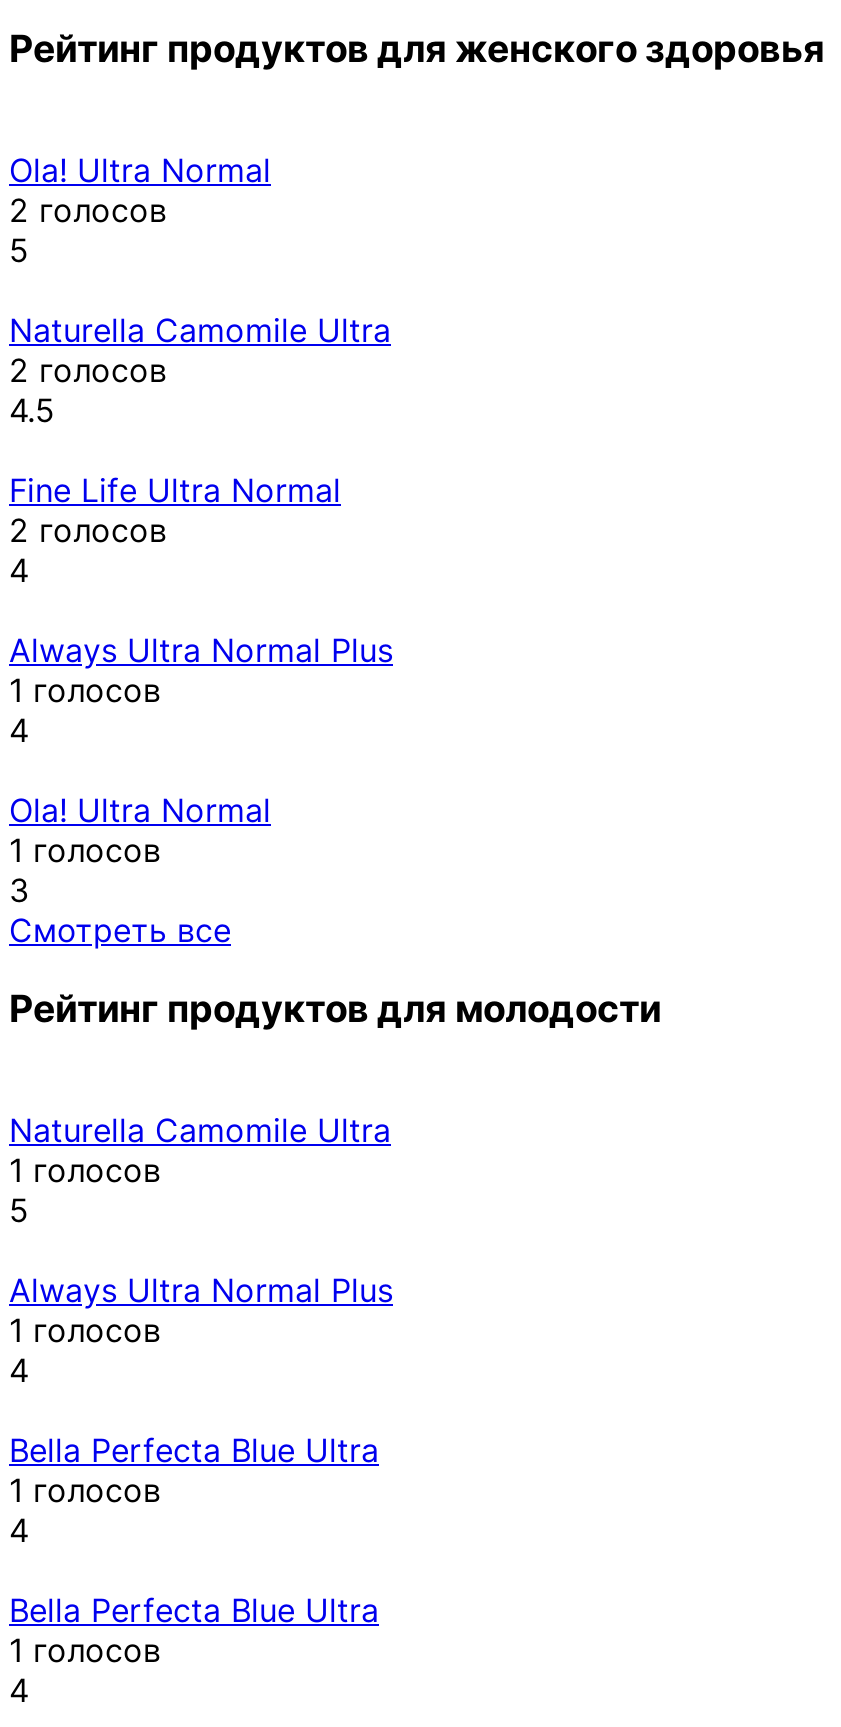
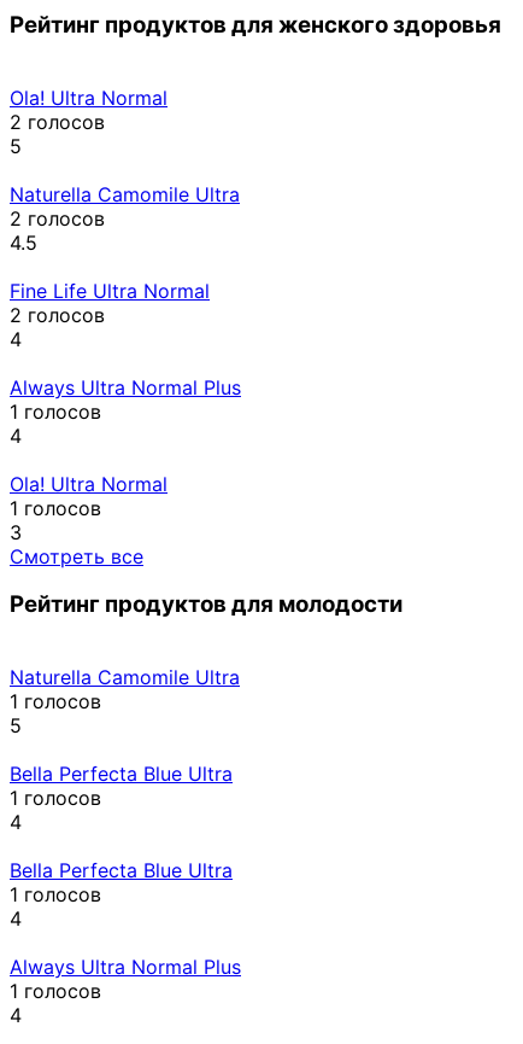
- Always Ultra Normal Plus
+ Bella Perfecta Blue Ultra

- Bella Perfecta Blue Ultra
+ Always Ultra Normal Plus
